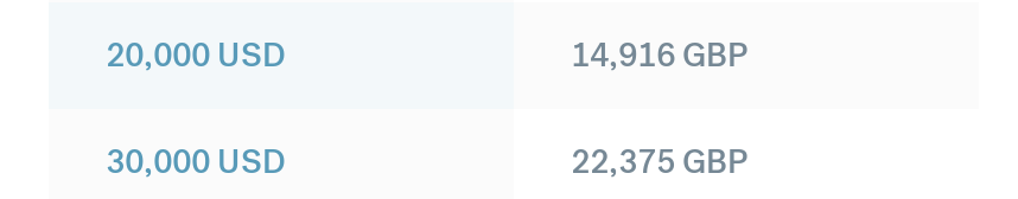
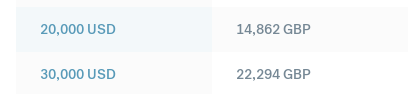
- 14,916 GBP
+ 14,862 GBP

- 22,375 GBP
+ 22,294 GBP
